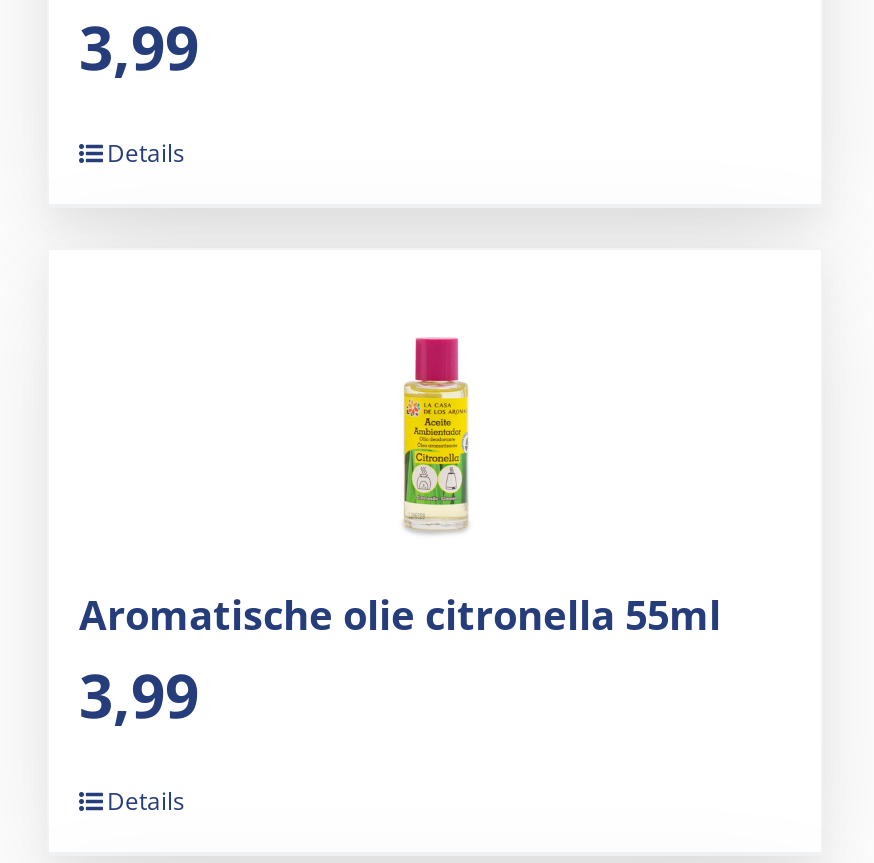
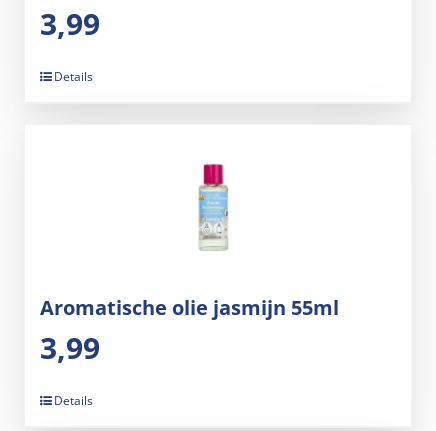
- [image]
- Aromatische olie citronella 55ml
+ [image]
+ Aromatische olie jasmijn 55ml
